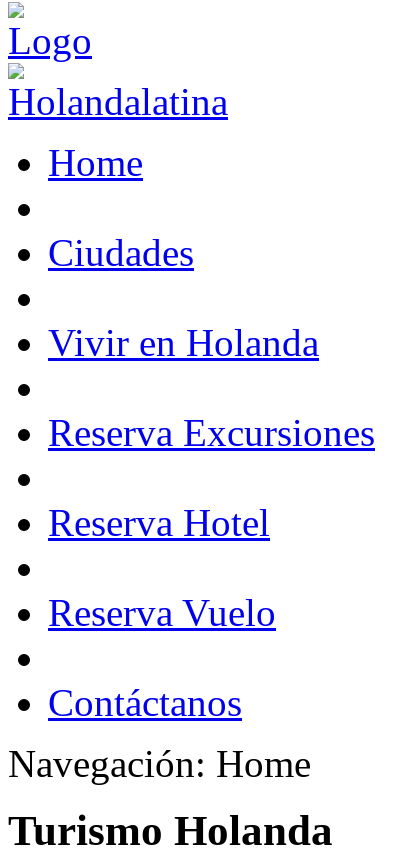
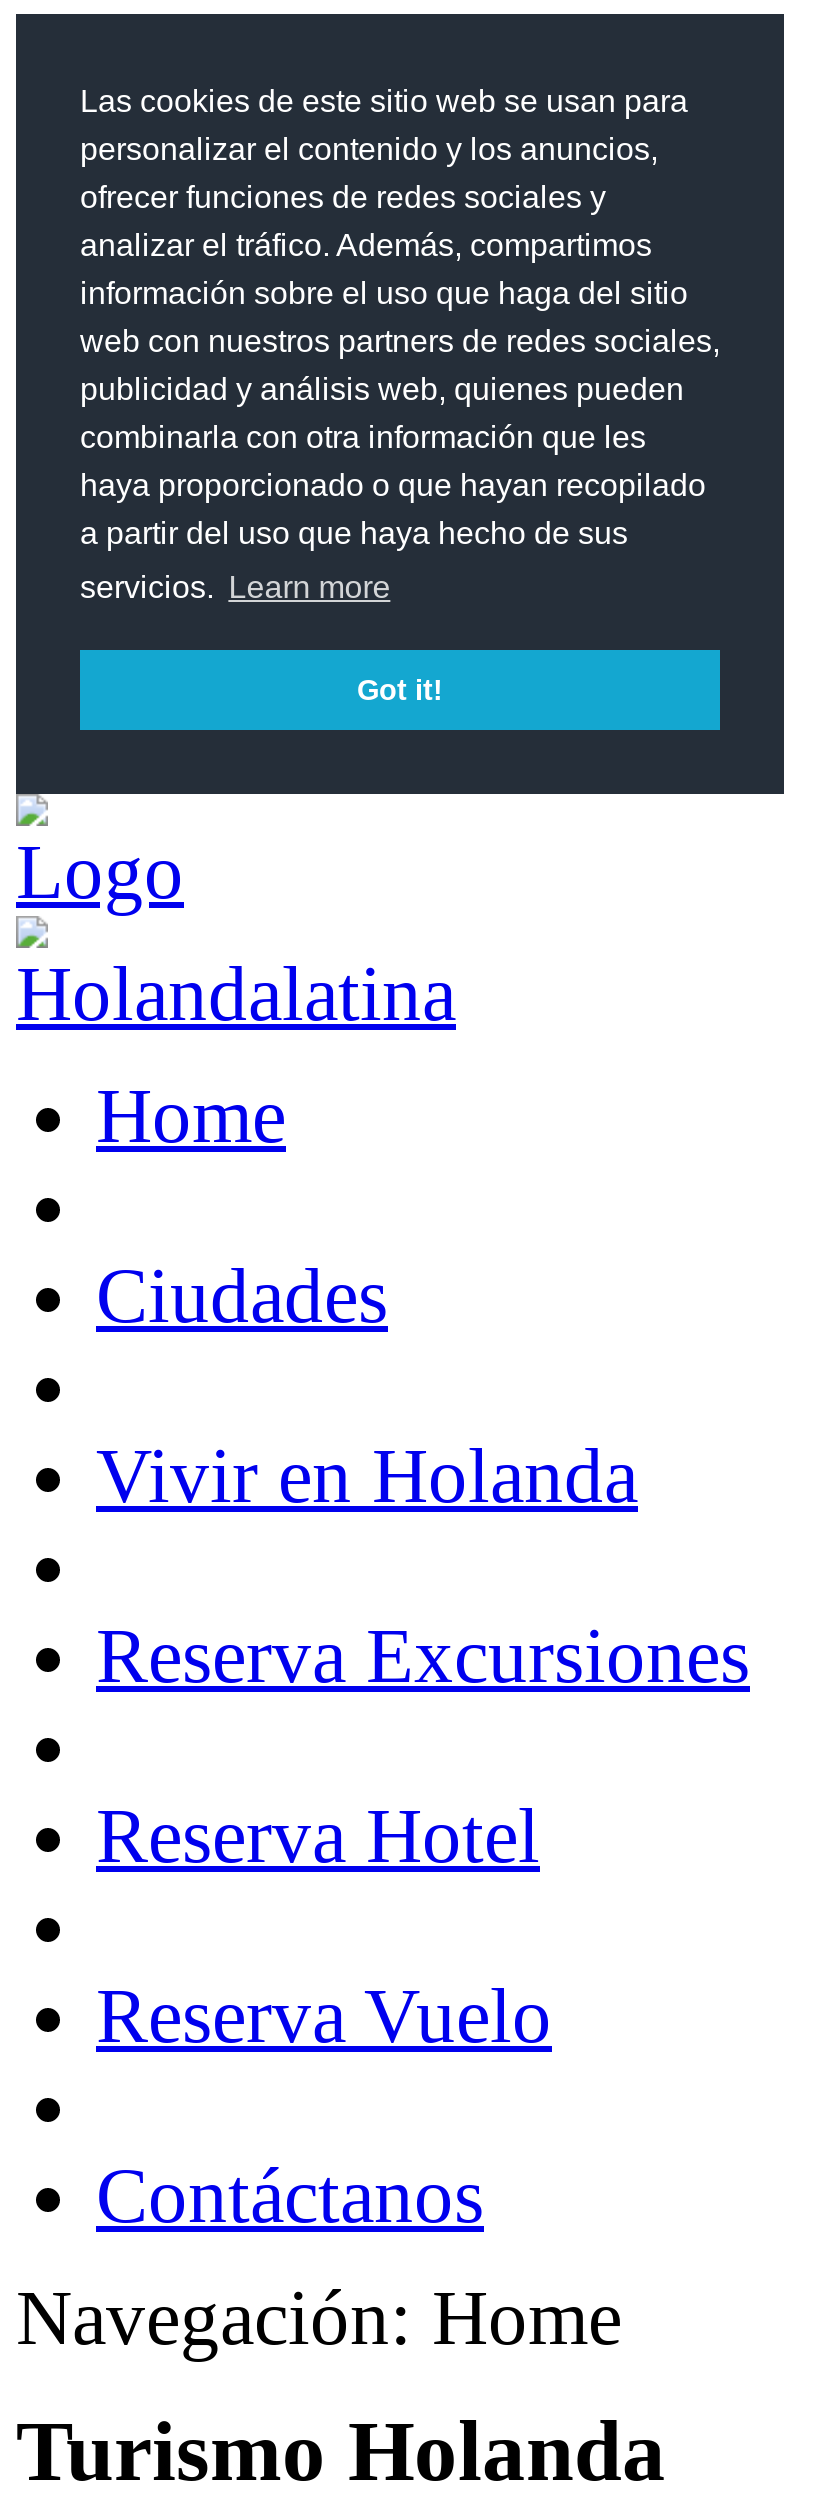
+ [image]
+ Las cookies de este sitio web se usan para
+ personalizar el contenido y los anuncios,
+ ofrecer funciones de redes sociales y
+ analizar el tráfico. Además, compartimos
+ información sobre el uso que haga del sitio
+ web con nuestros partners de redes sociales,
+ publicidad y análisis web, quienes pueden
+ combinarla con otra información que les
+ haya proporcionado o que hayan recopilado
+ a partir del uso que haya hecho de sus
+ servicios. Learn more
+ Got it!
